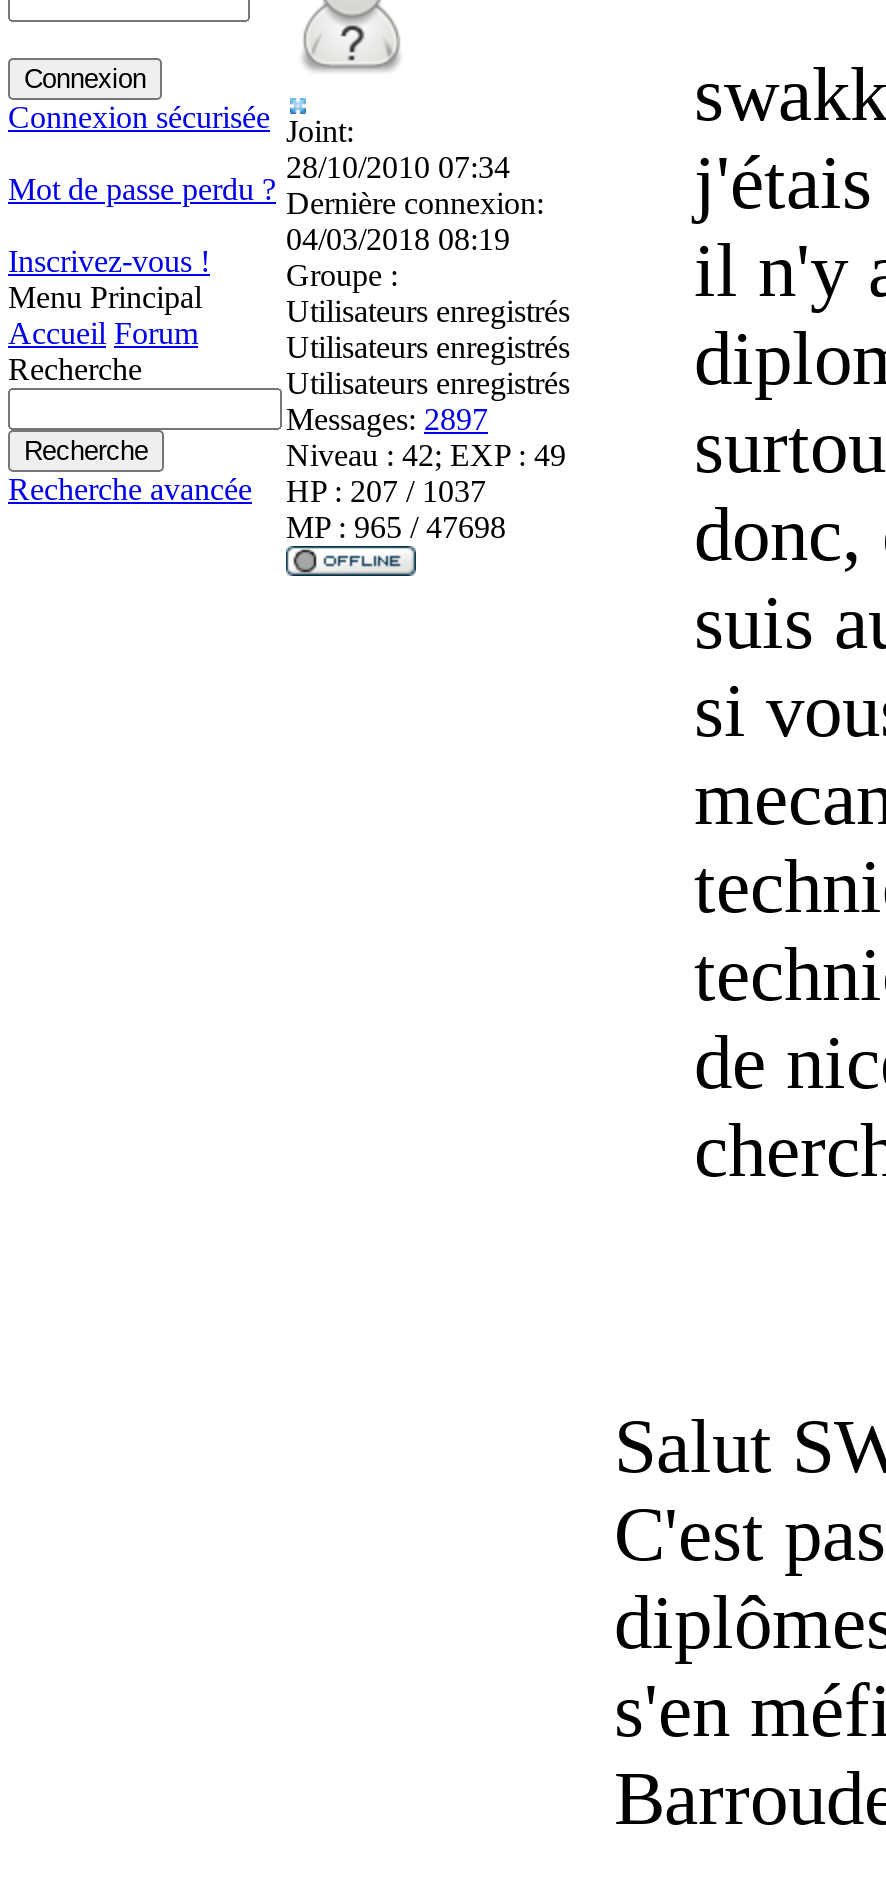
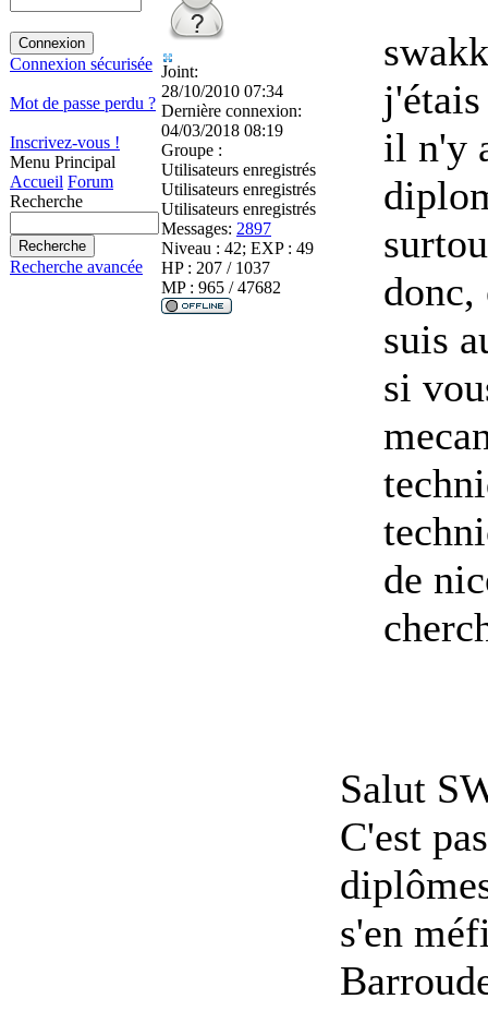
- MP : 965 / 47698
+ MP : 965 / 47682
